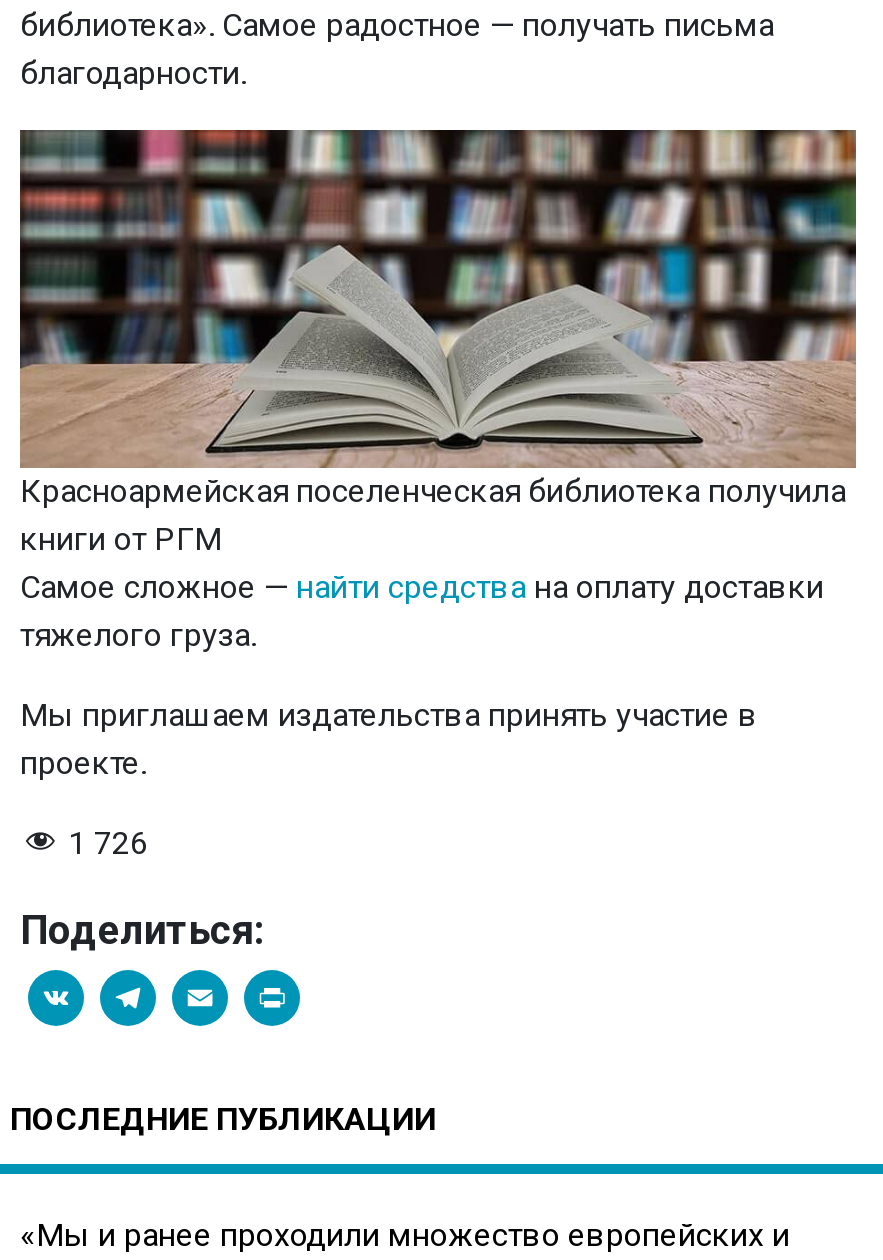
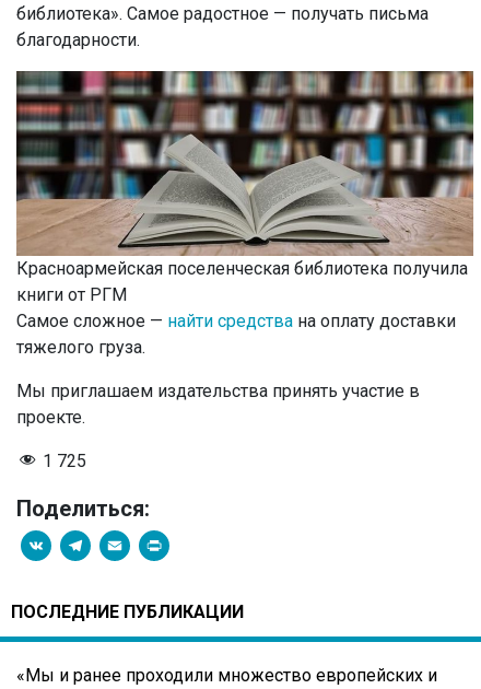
- 1 726
+ 1 725
